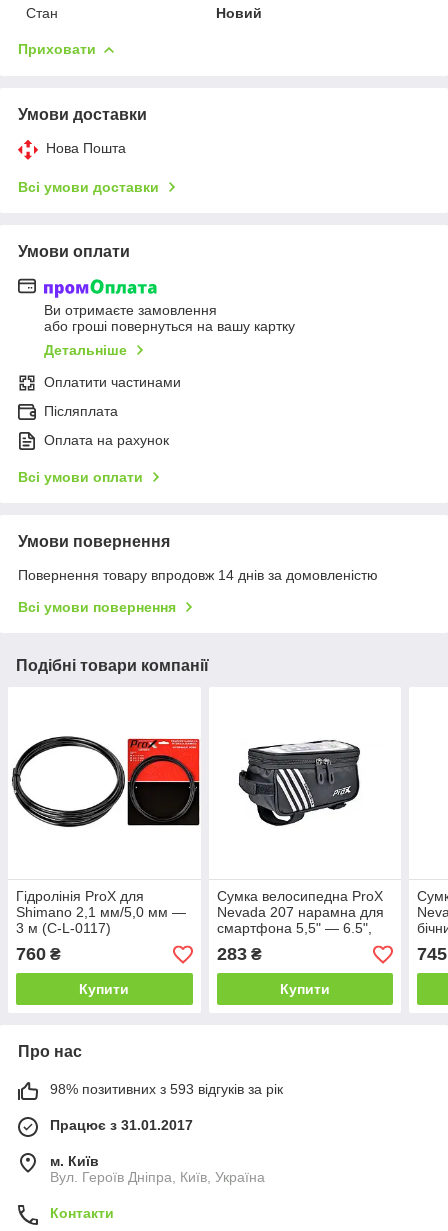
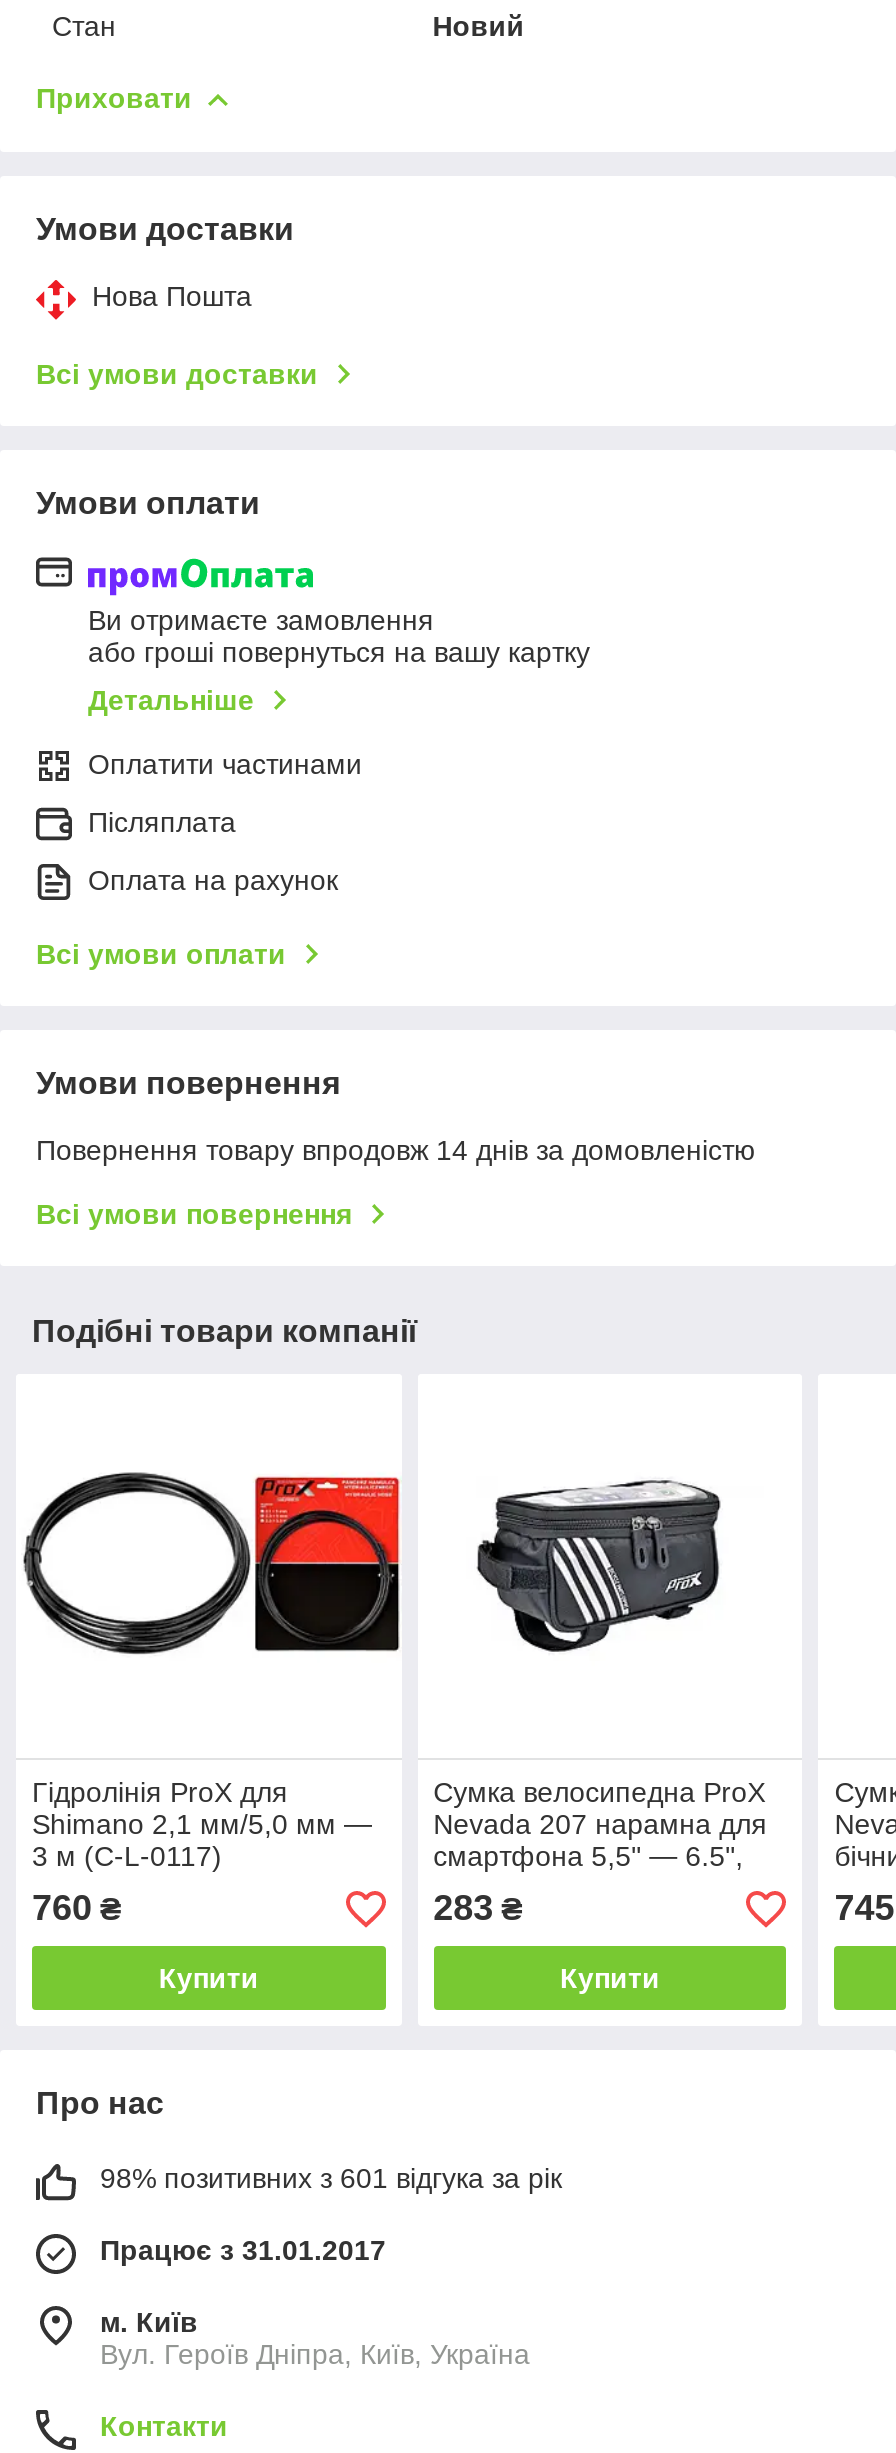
- 98% позитивних з 593 відгуків за рік
+ 98% позитивних з 601 відгука за рік
